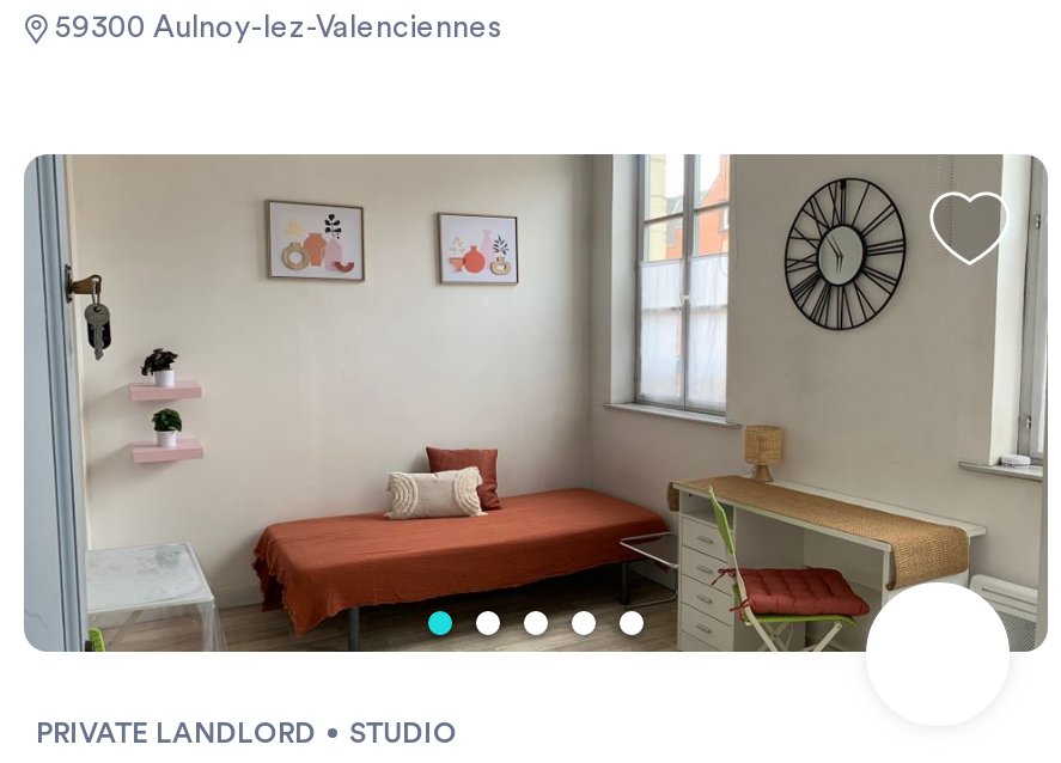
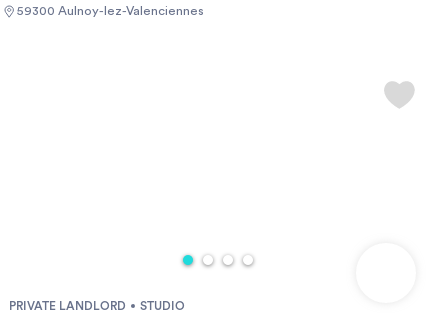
- [image]
